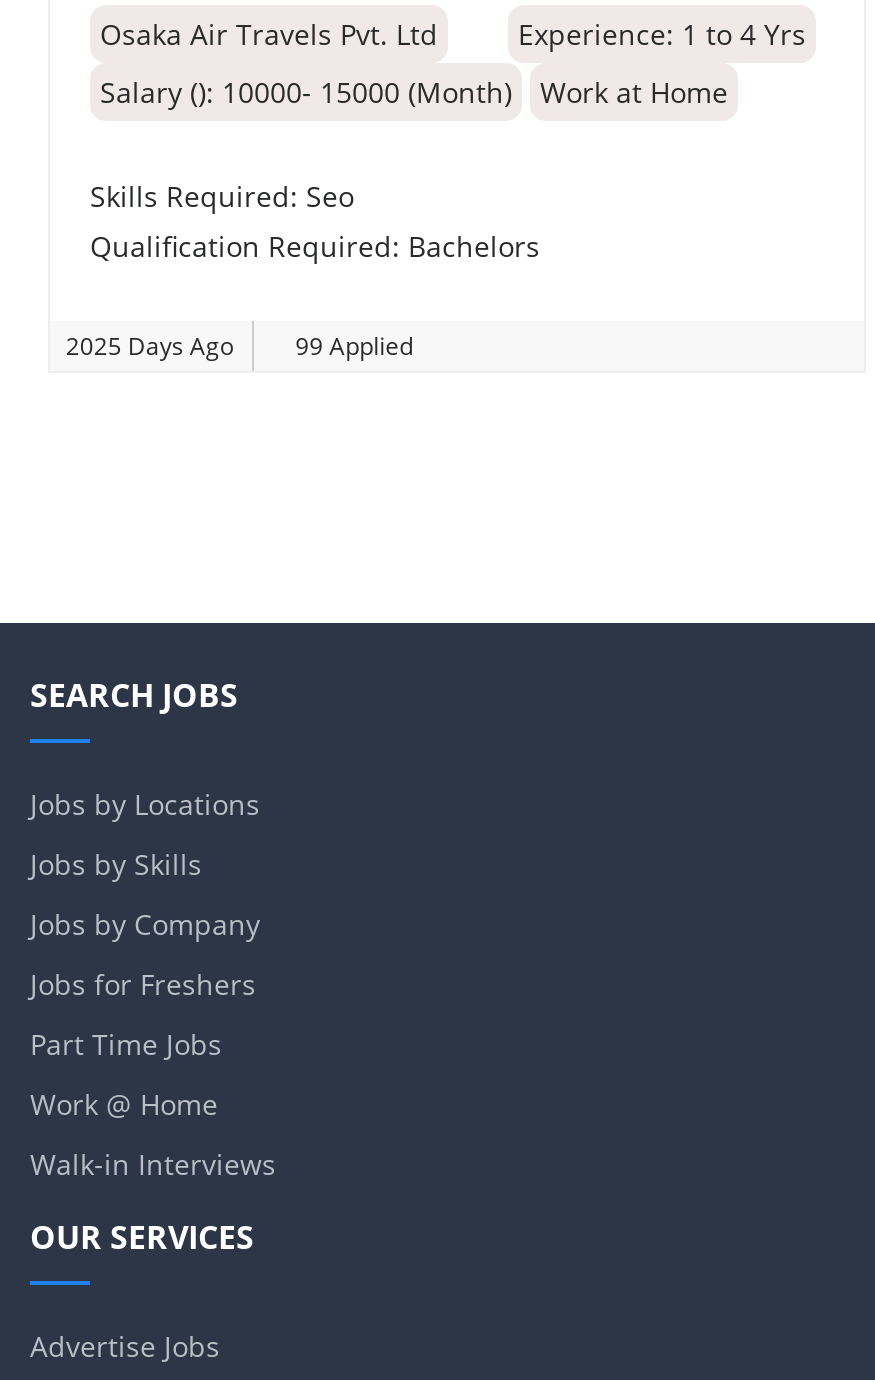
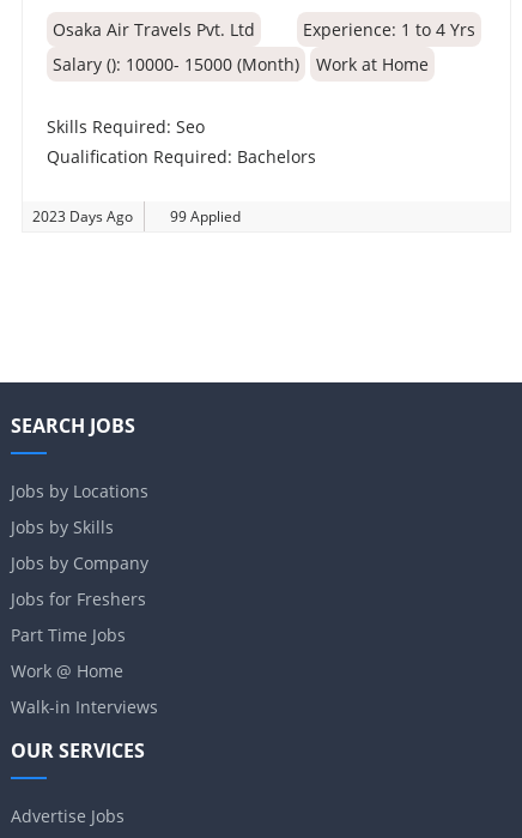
- 2025 Days Ago 99 Applied
+ 2023 Days Ago 99 Applied
